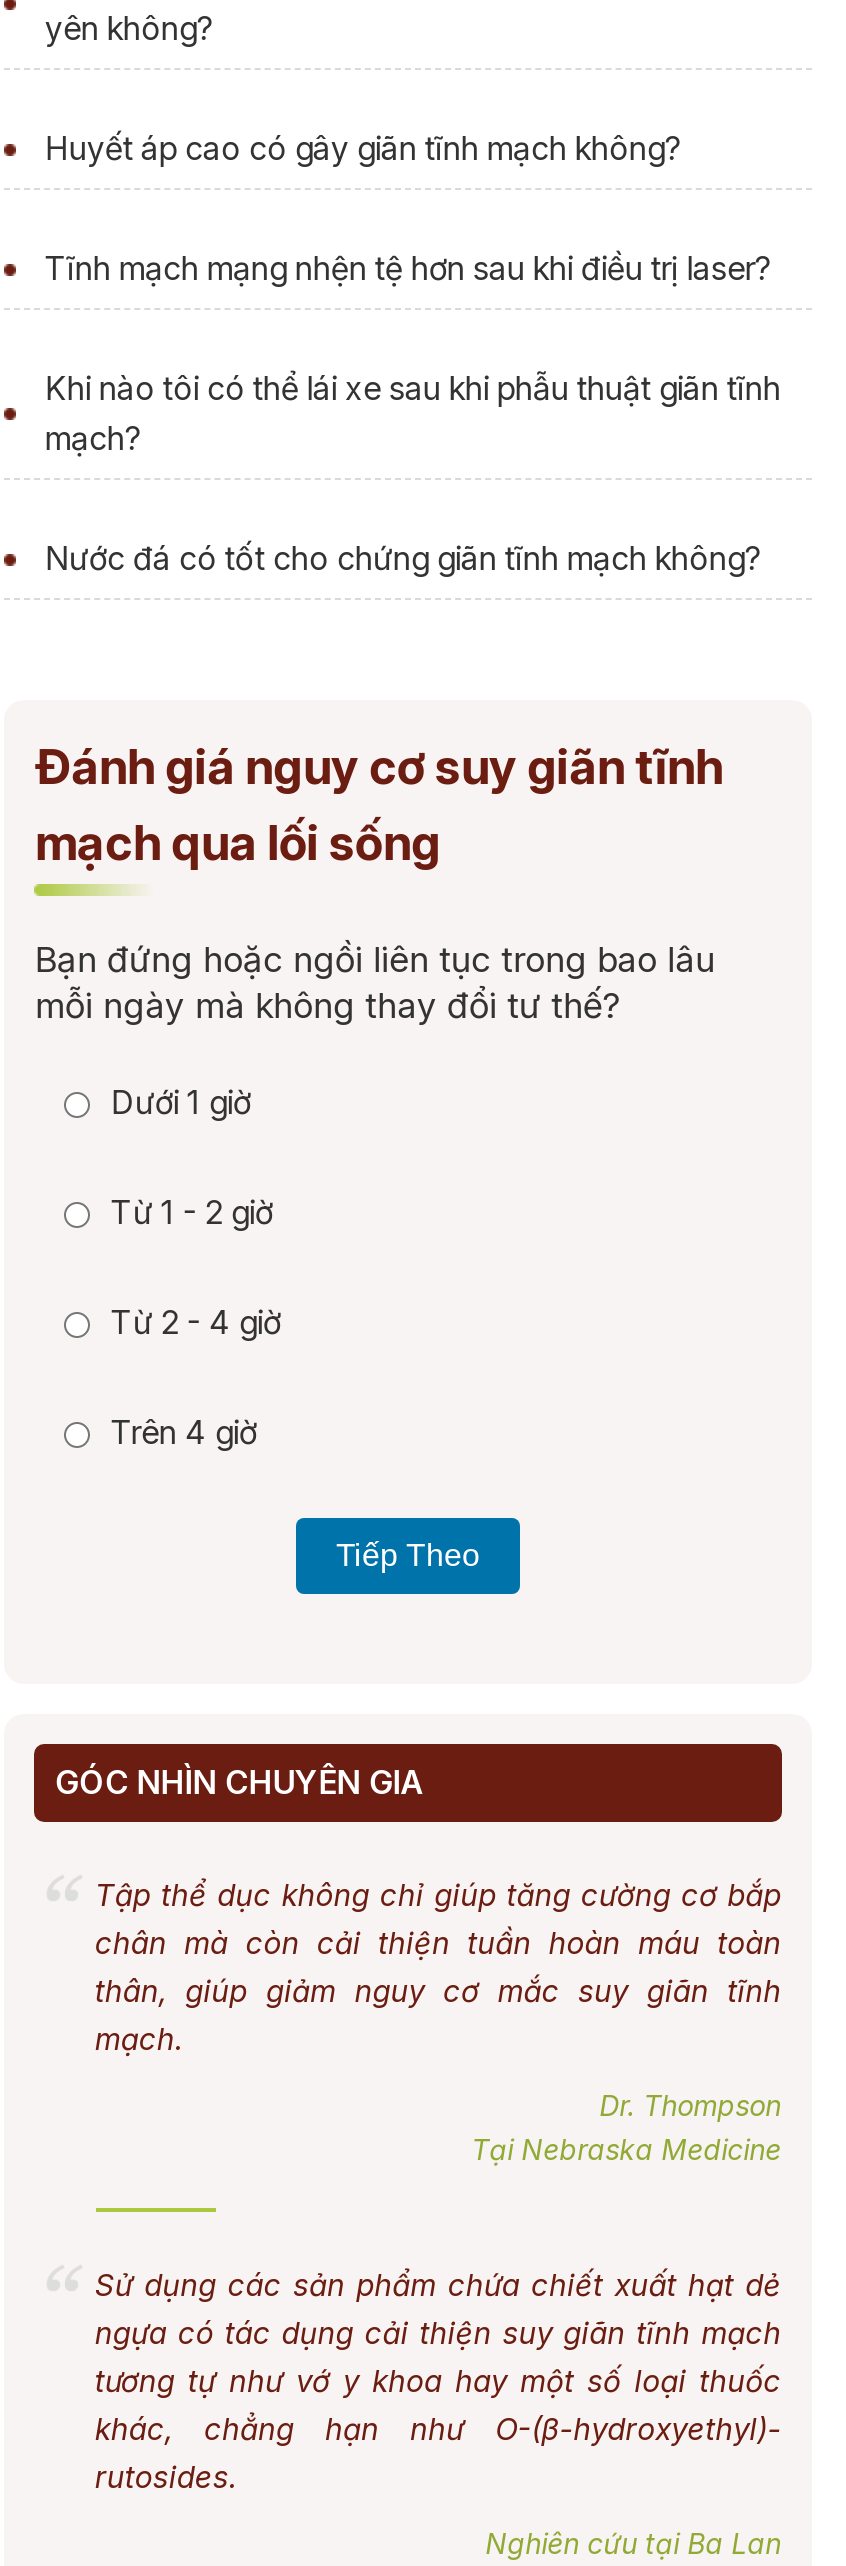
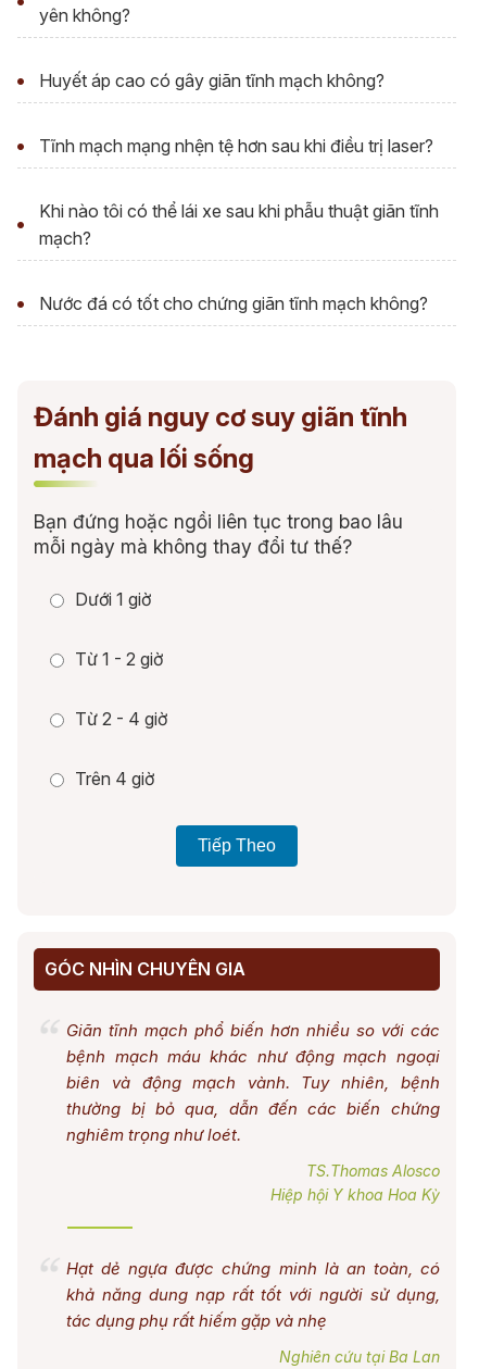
- Tập thể dục không chỉ giúp tăng cường cơ bắp
- chân mà còn cải thiện tuần hoàn máu toàn
- thân, giúp giảm nguy cơ mắc suy giãn tĩnh
- mạch.
+ Giãn tĩnh mạch phổ biến hơn nhiều so với các
+ bệnh mạch máu khác như động mạch ngoại
+ biên và động mạch vành. Tuy nhiên, bệnh
+ thường bị bỏ qua, dẫn đến các biến chứng
+ nghiêm trọng như loét.

- Dr. Thompson
- Tại Nebraska Medicine
+ TS.Thomas Alosco
+ Hiệp hội Y khoa Hoa Kỳ

- Sử dụng các sản phẩm chứa chiết xuất hạt dẻ
- ngựa có tác dụng cải thiện suy giãn tĩnh mạch
- tương tự như vớ y khoa hay một số loại thuốc
- khác, chẳng hạn như O-(β-hydroxyethyl)-
- rutosides.
+ Hạt dẻ ngựa được chứng minh là an toàn, có
+ khả năng dung nạp rất tốt với người sử dụng,
+ tác dụng phụ rất hiếm gặp và nhẹ
